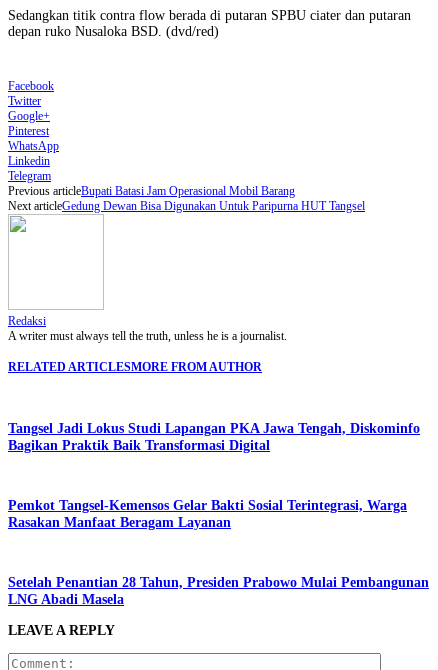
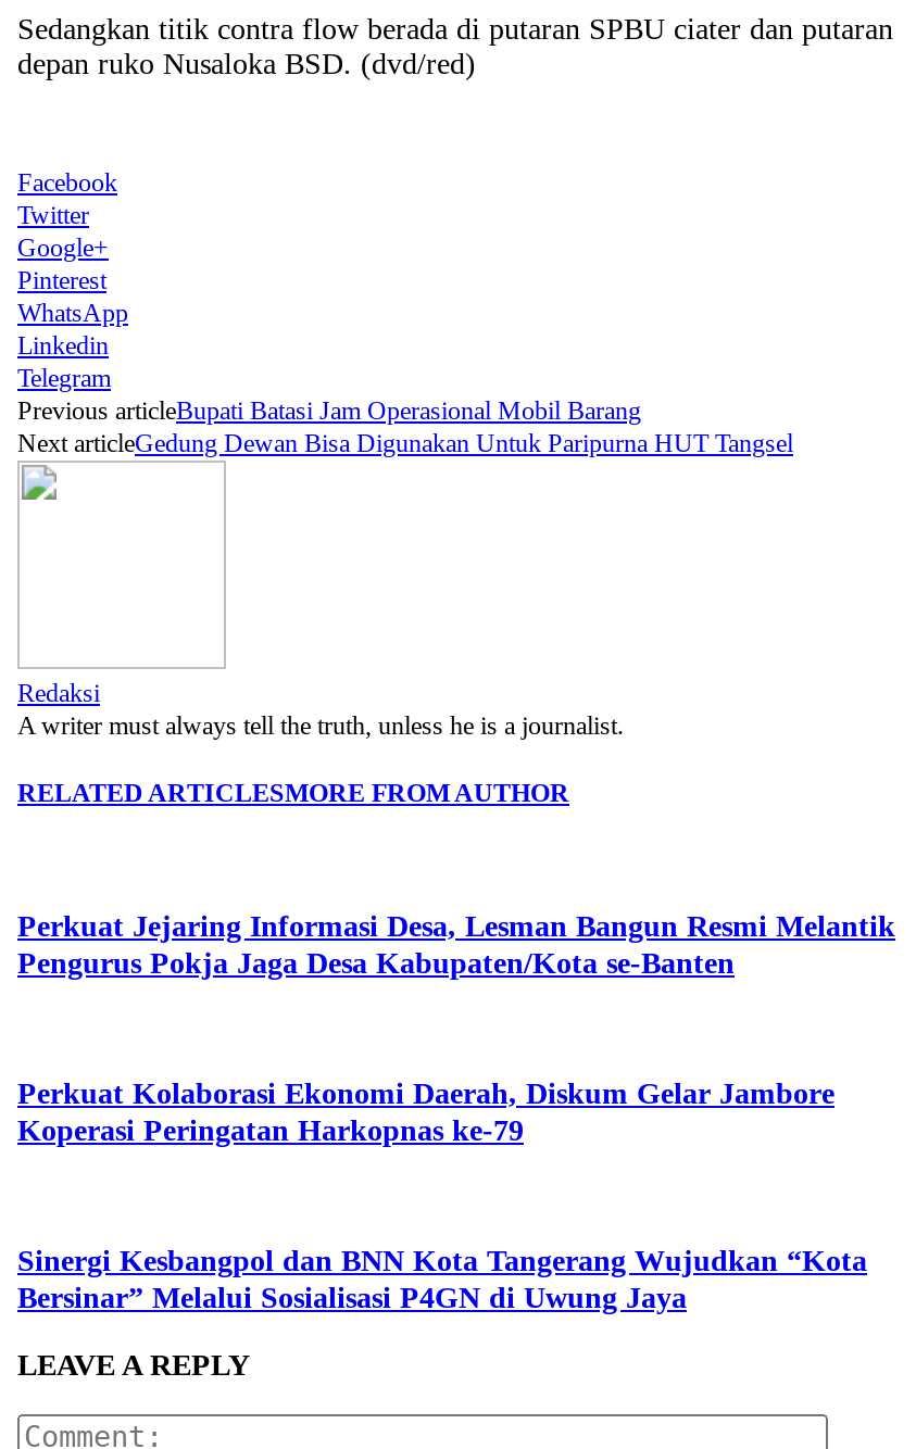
- Tangsel Jadi Lokus Studi Lapangan PKA Jawa Tengah, Diskominfo
- Bagikan Praktik Baik Transformasi Digital
+ Perkuat Jejaring Informasi Desa, Lesman Bangun Resmi Melantik
+ Pengurus Pokja Jaga Desa Kabupaten/Kota se-Banten

- Pemkot Tangsel-Kemensos Gelar Bakti Sosial Terintegrasi, Warga
- Rasakan Manfaat Beragam Layanan
+ Perkuat Kolaborasi Ekonomi Daerah, Diskum Gelar Jambore
+ Koperasi Peringatan Harkopnas ke-79

- Setelah Penantian 28 Tahun, Presiden Prabowo Mulai Pembangunan
- LNG Abadi Masela
+ Sinergi Kesbangpol dan BNN Kota Tangerang Wujudkan “Kota
+ Bersinar” Melalui Sosialisasi P4GN di Uwung Jaya
